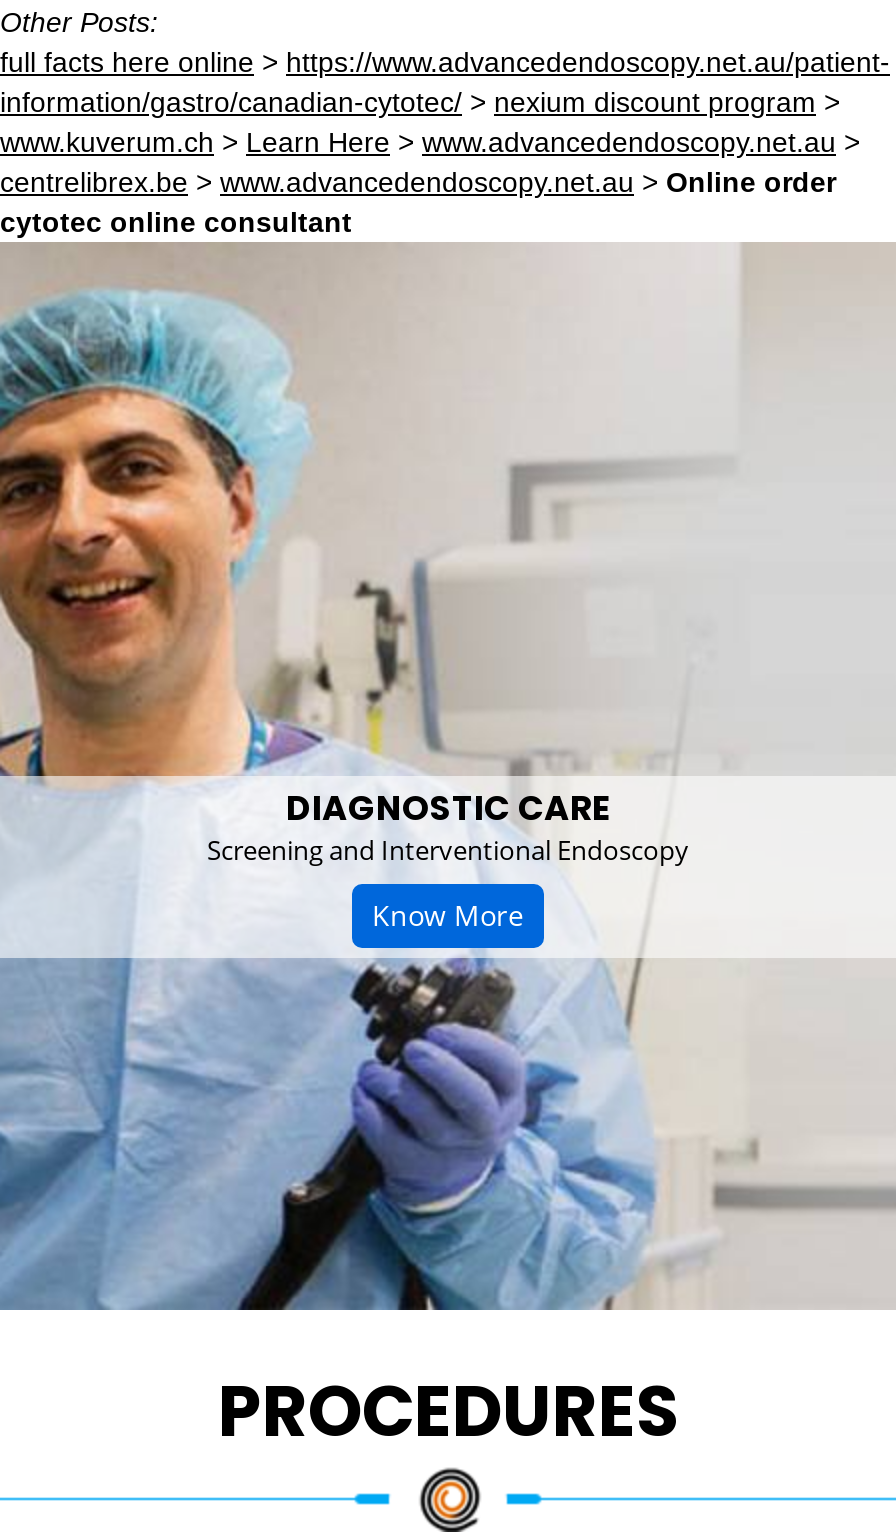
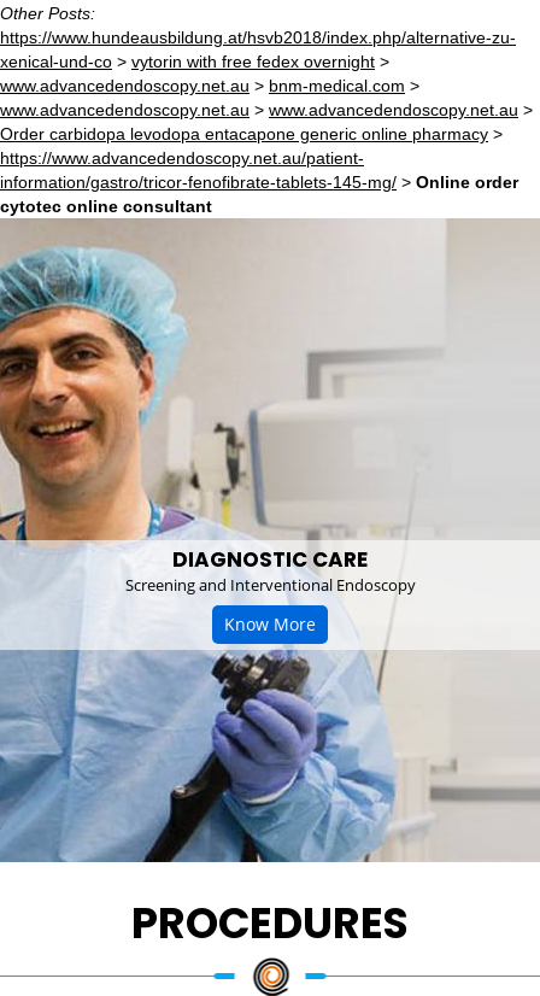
- full facts here online > https://www.advancedendoscopy.net.au/patient-
- information/gastro/canadian-cytotec/ > nexium discount program >
- www.kuverum.ch > Learn Here > www.advancedendoscopy.net.au >
- centrelibrex.be > www.advancedendoscopy.net.au > Online order
+ https://www.hundeausbildung.at/hsvb2018/index.php/alternative-zu-
+ xenical-und-co > vytorin with free fedex overnight >
+ www.advancedendoscopy.net.au > bnm-medical.com >
+ www.advancedendoscopy.net.au > www.advancedendoscopy.net.au >
+ Order carbidopa levodopa entacapone generic online pharmacy >
+ https://www.advancedendoscopy.net.au/patient-
+ information/gastro/tricor-fenofibrate-tablets-145-mg/ > Online order
